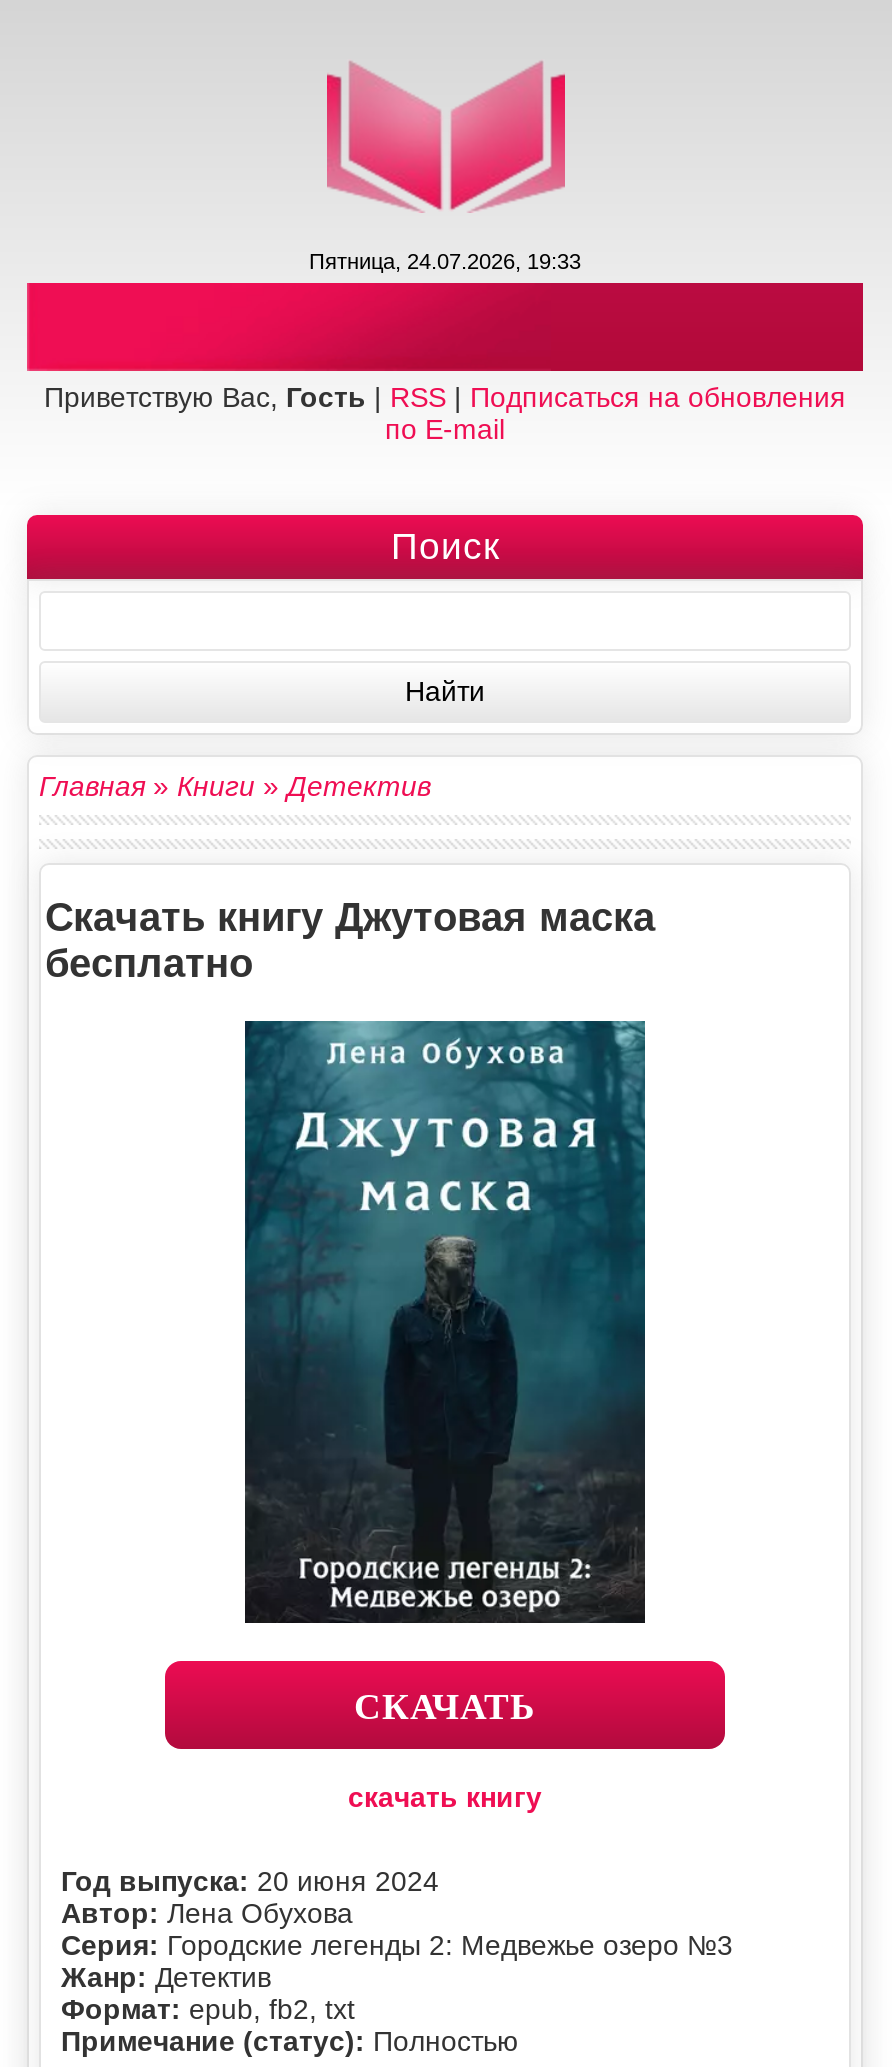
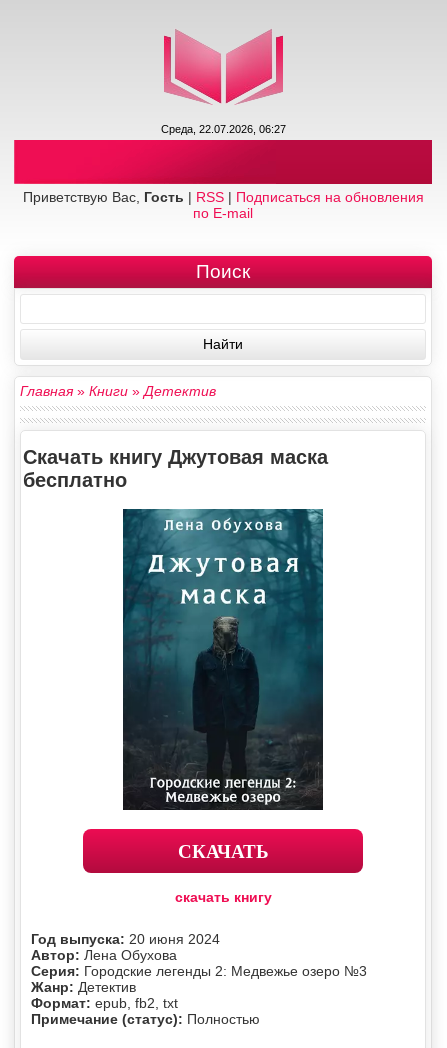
- Пятница, 24.07.2026, 19:33
+ Среда, 22.07.2026, 06:27
